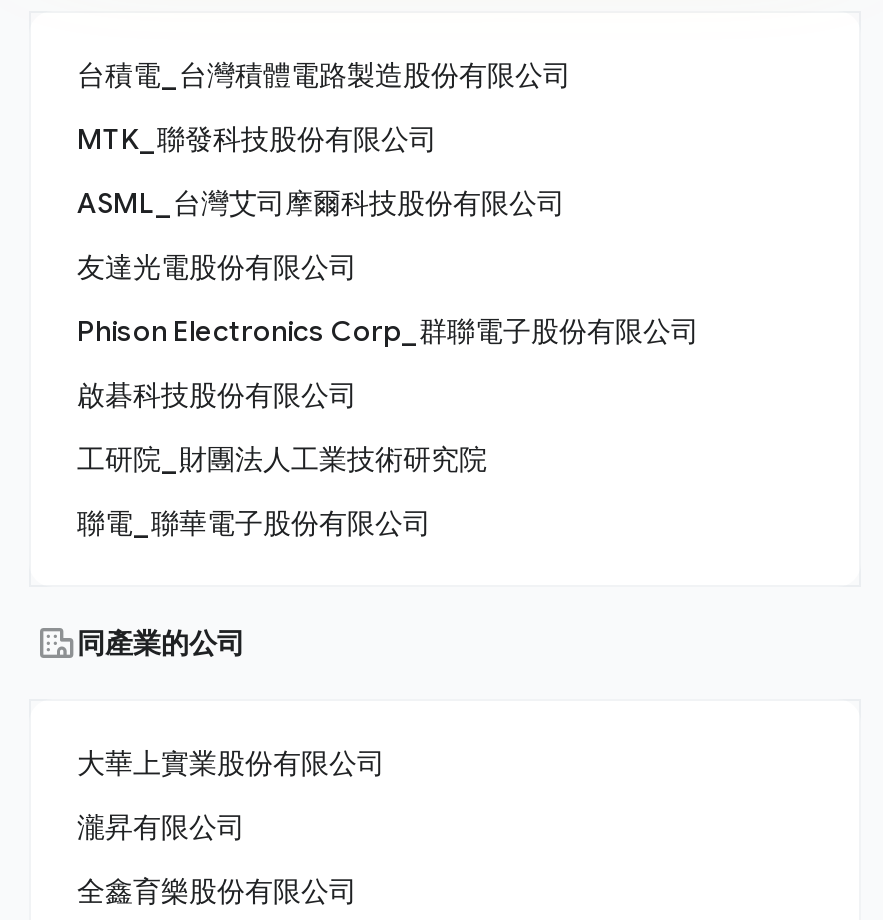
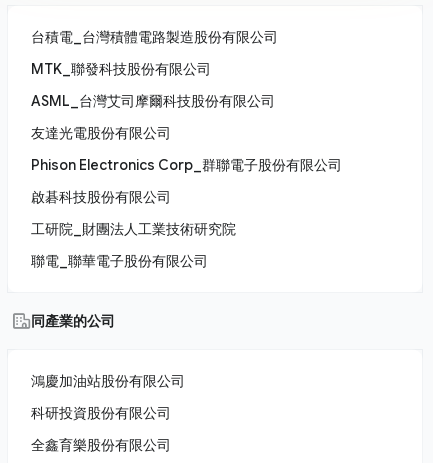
- 大華上實業股份有限公司
+ 鴻慶加油站股份有限公司

- 瀧昇有限公司
+ 科研投資股份有限公司
